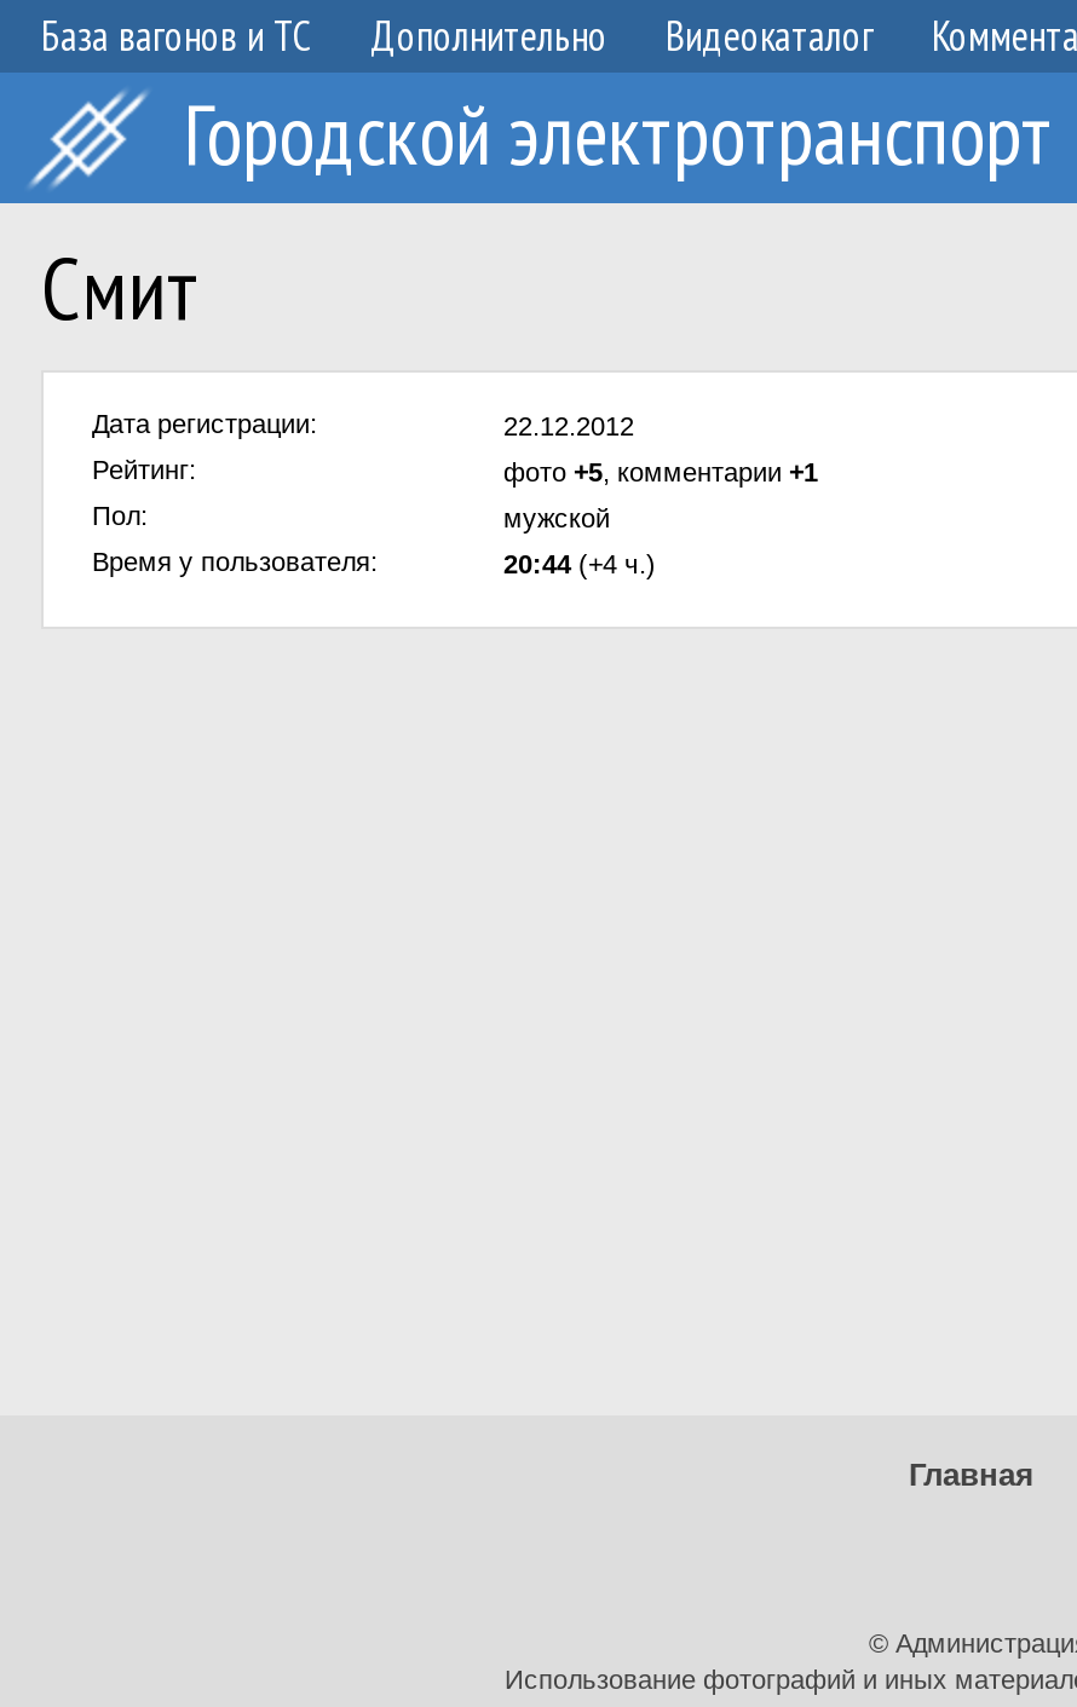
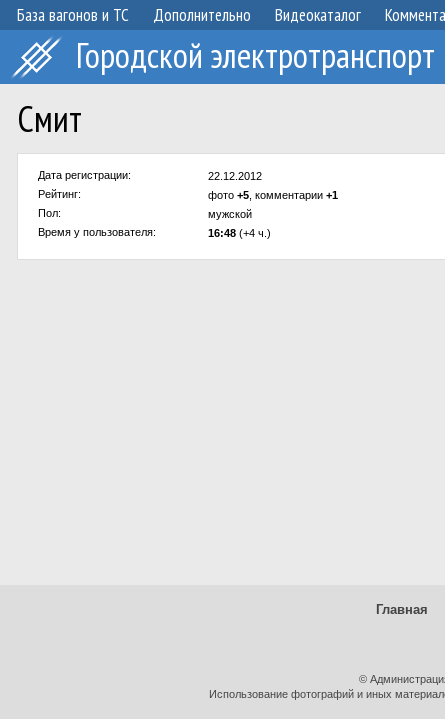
- 20:44 (+4 ч.)
+ 16:48 (+4 ч.)
